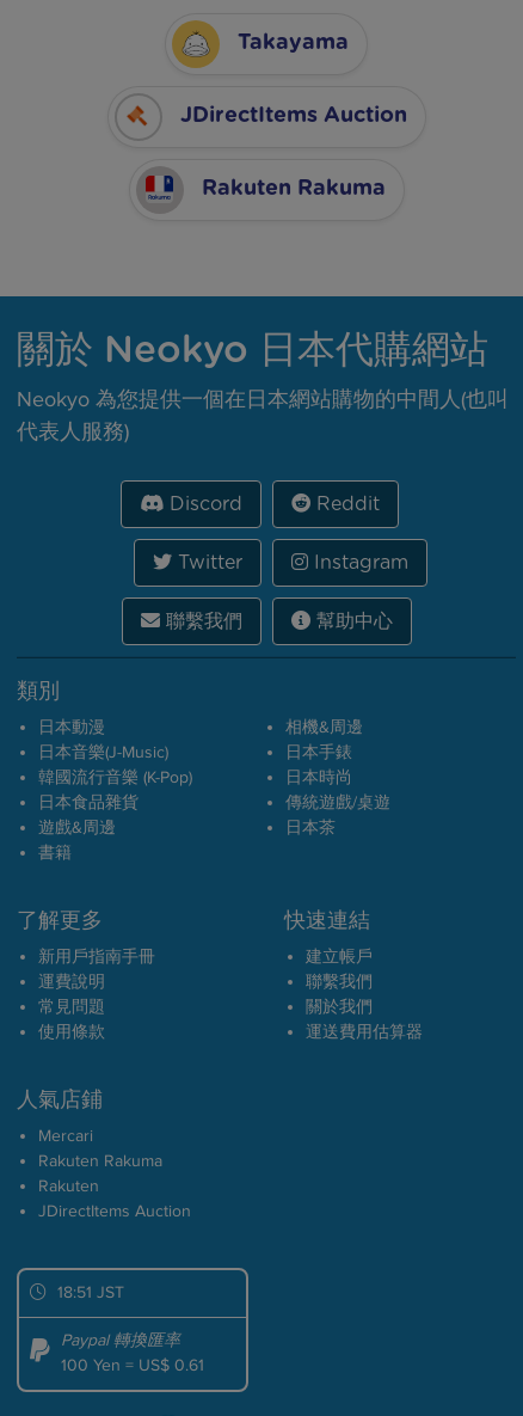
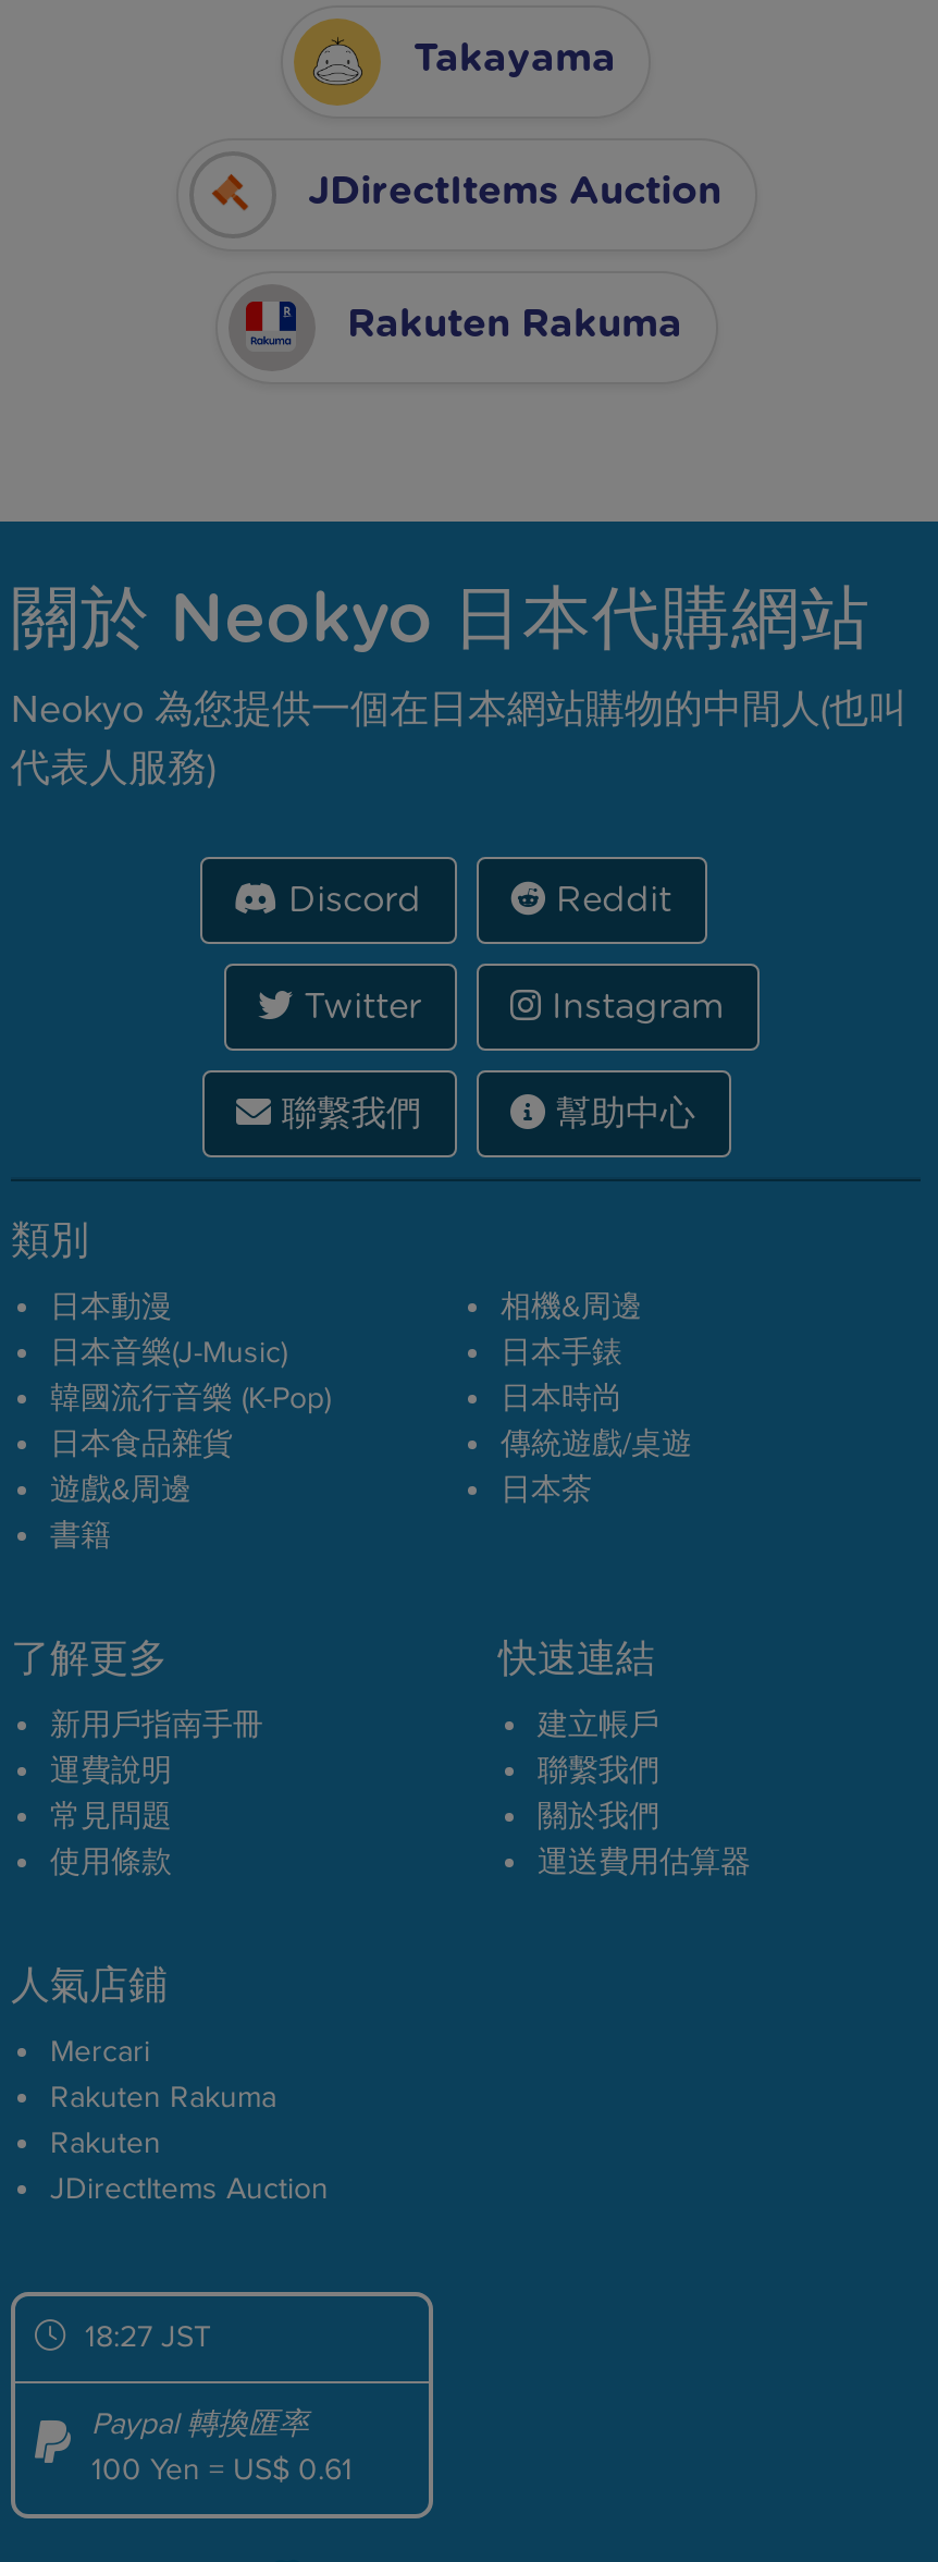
- 18:51 JST
+ 18:27 JST
